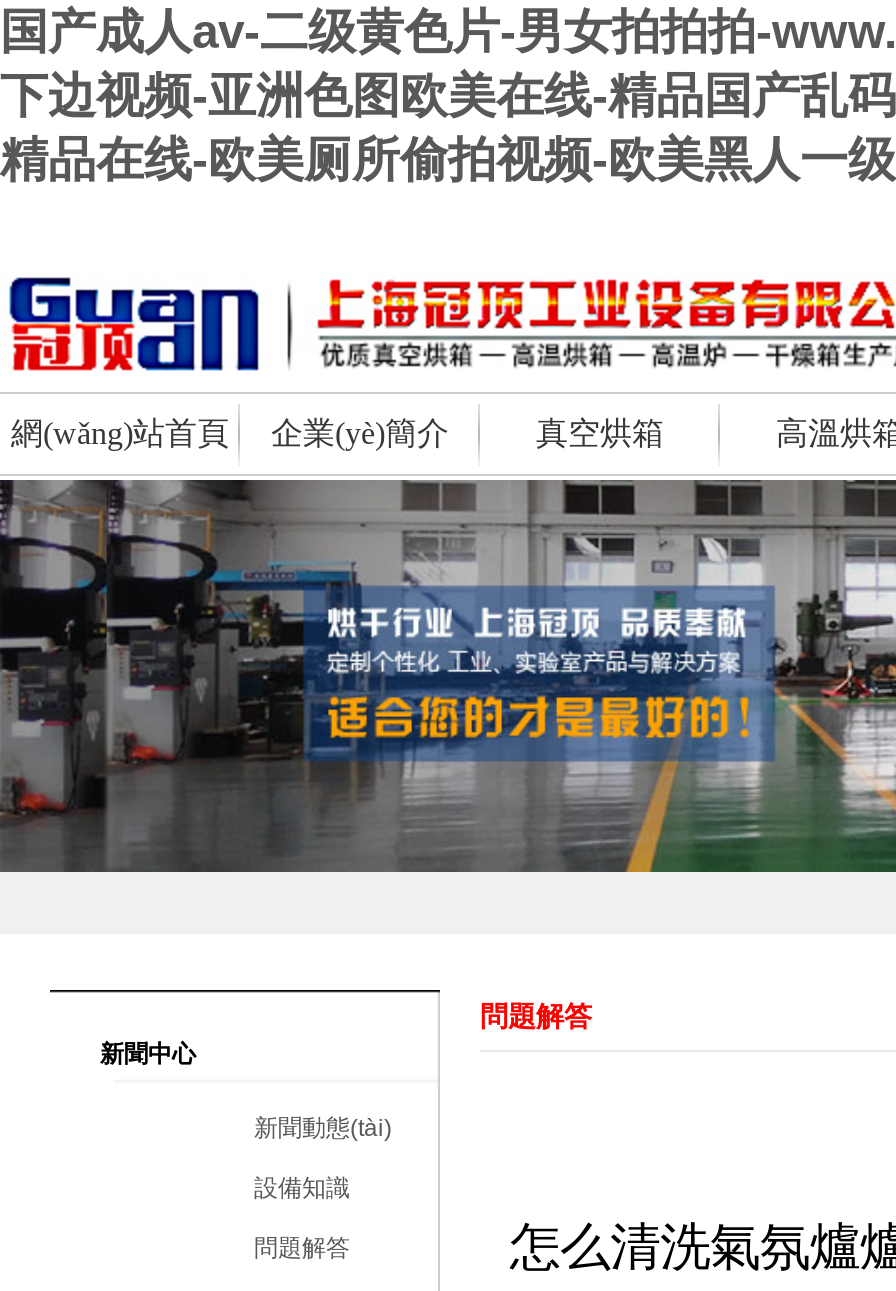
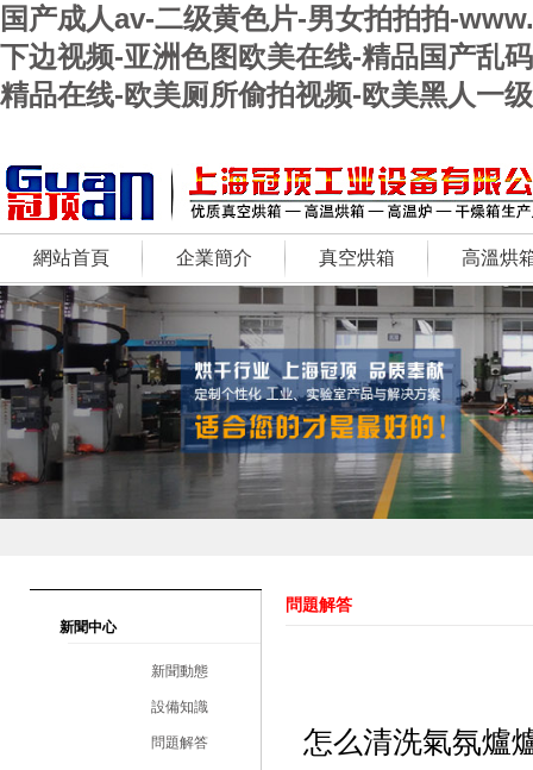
- 網(wǎng)站首頁
- 企業(yè)簡介
+ 網站首頁
+ 企業簡介

- 新聞動態(tài)
+ 新聞動態
